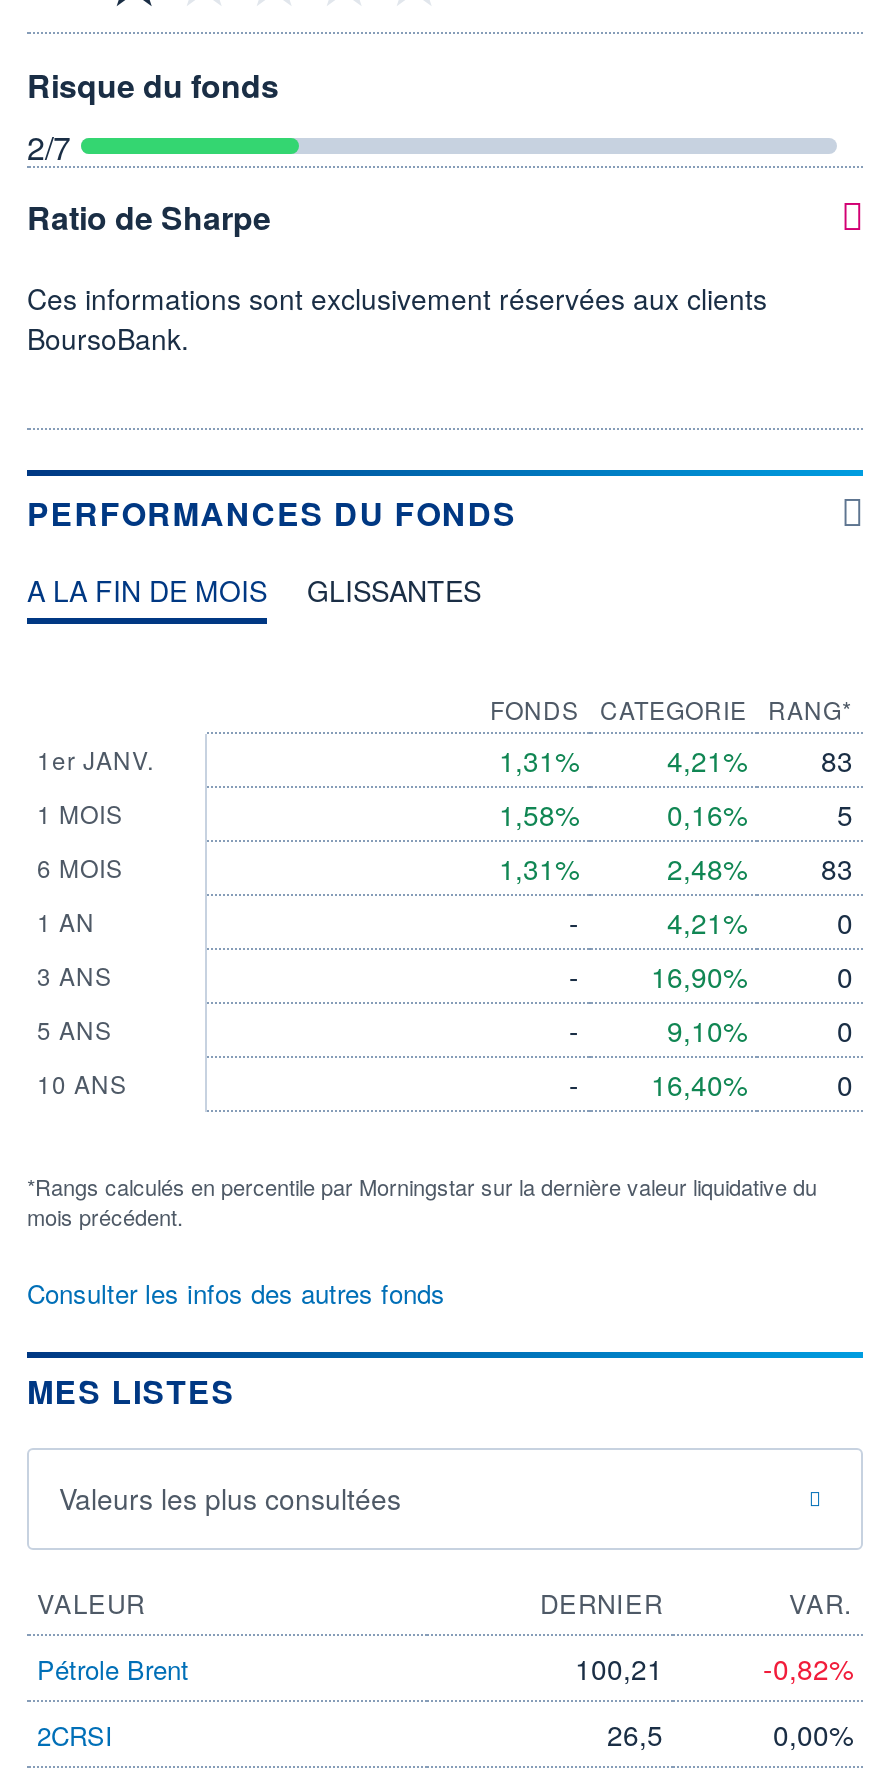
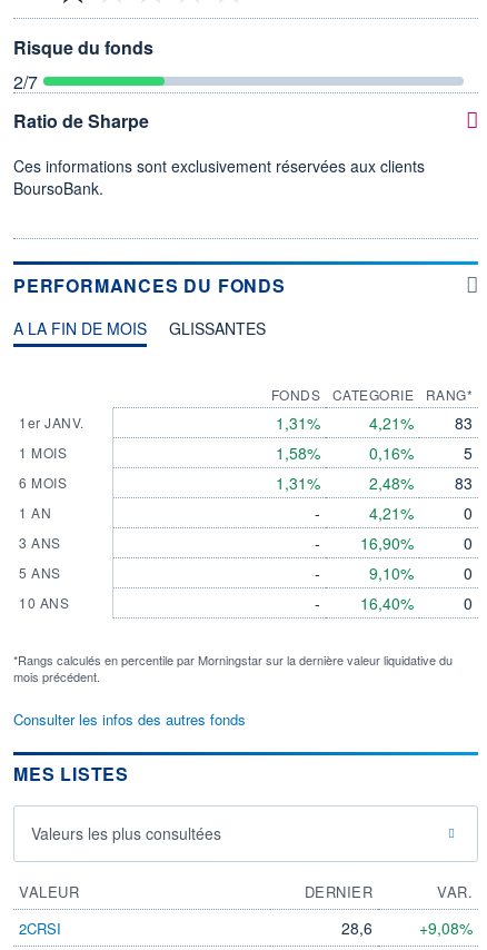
- Pétrole Brent
- 100,21
- -0,82%

- 26,5
+ 28,6

- 0,00%
+ +9,08%
